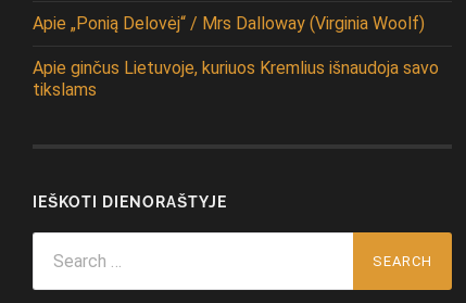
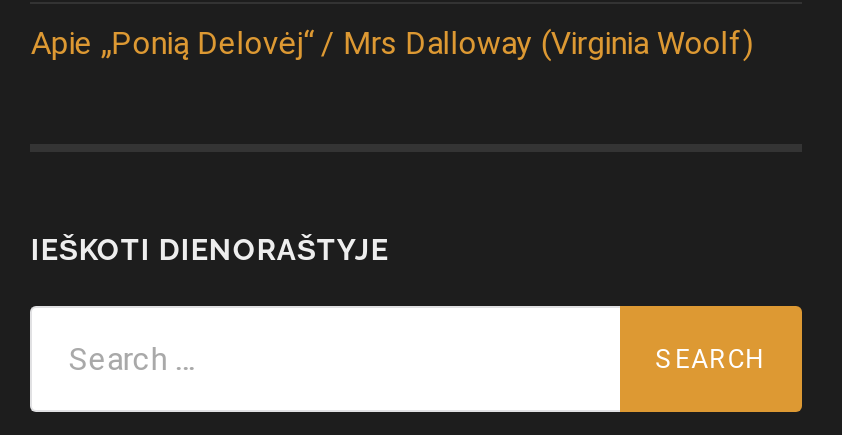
- Apie ginčus Lietuvoje, kuriuos Kremlius išnaudoja savo
- tikslams
